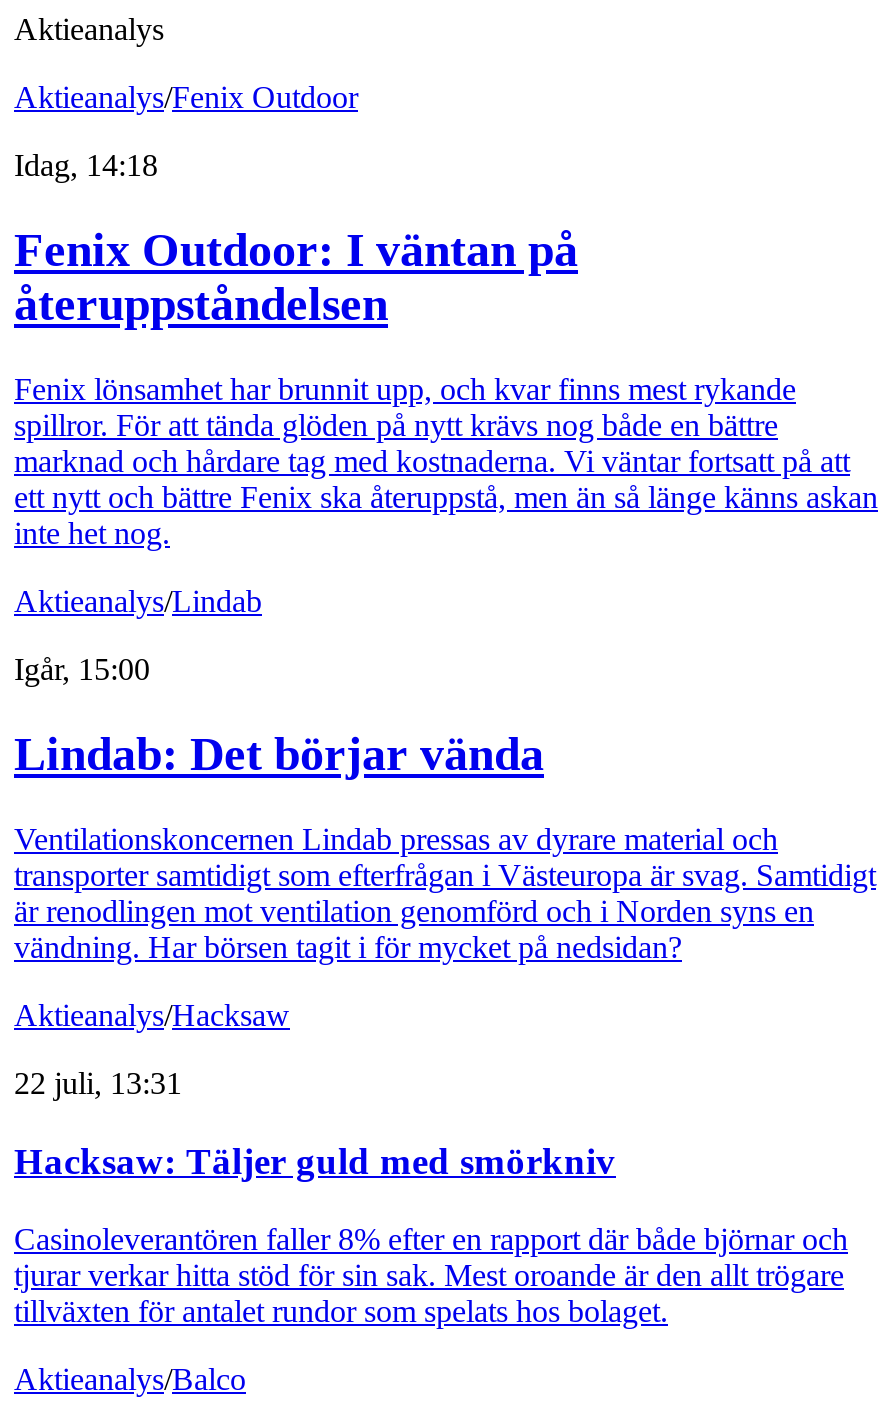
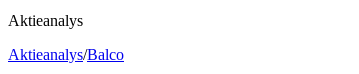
- Aktieanalys/Fenix Outdoor
- Idag, 14:18
- Fenix Outdoor: I väntan på
- återuppståndelsen
- Fenix lönsamhet har brunnit upp, och kvar finns mest rykande
- spillror. För att tända glöden på nytt krävs nog både en bättre
- marknad och hårdare tag med kostnaderna. Vi väntar fortsatt på att
- ett nytt och bättre Fenix ska återuppstå, men än så länge känns askan
- inte het nog.
- Aktieanalys/Lindab
- Igår, 15:00
- Lindab: Det börjar vända
- Ventilationskoncernen Lindab pressas av dyrare material och
- transporter samtidigt som efterfrågan i Västeuropa är svag. Samtidigt
- är renodlingen mot ventilation genomförd och i Norden syns en
- vändning. Har börsen tagit i för mycket på nedsidan?
- Aktieanalys/Hacksaw
- 22 juli, 13:31
- Hacksaw: Täljer guld med smörkniv
- Casinoleverantören faller 8% efter en rapport där både björnar och
- tjurar verkar hitta stöd för sin sak. Mest oroande är den allt trögare
- tillväxten för antalet rundor som spelats hos bolaget.
